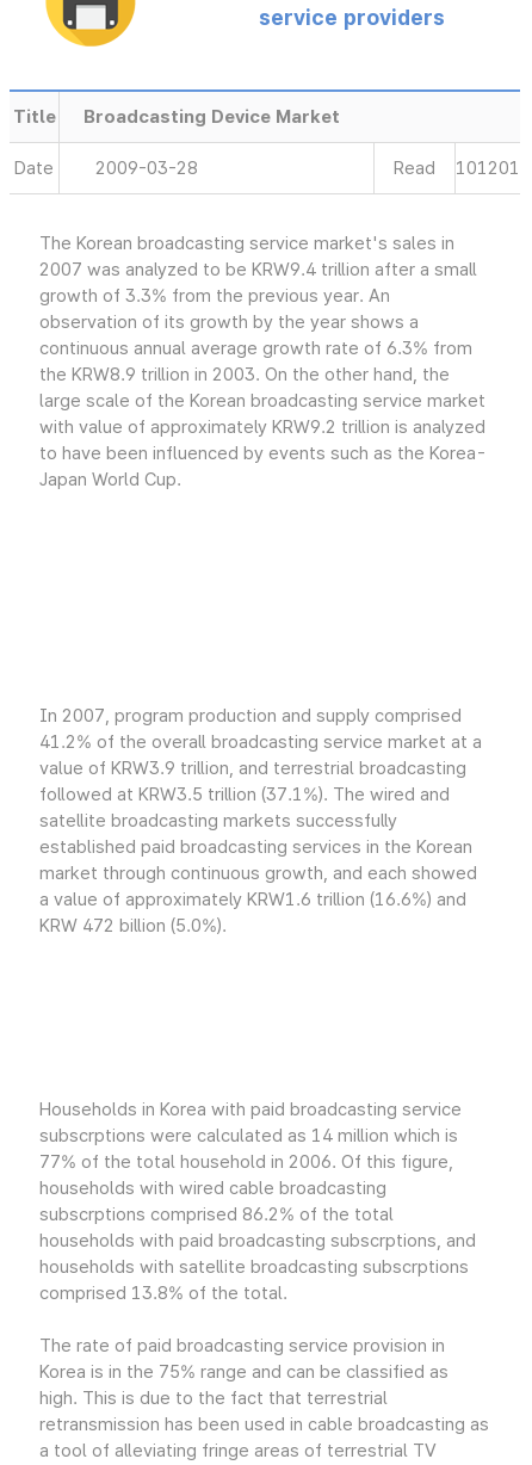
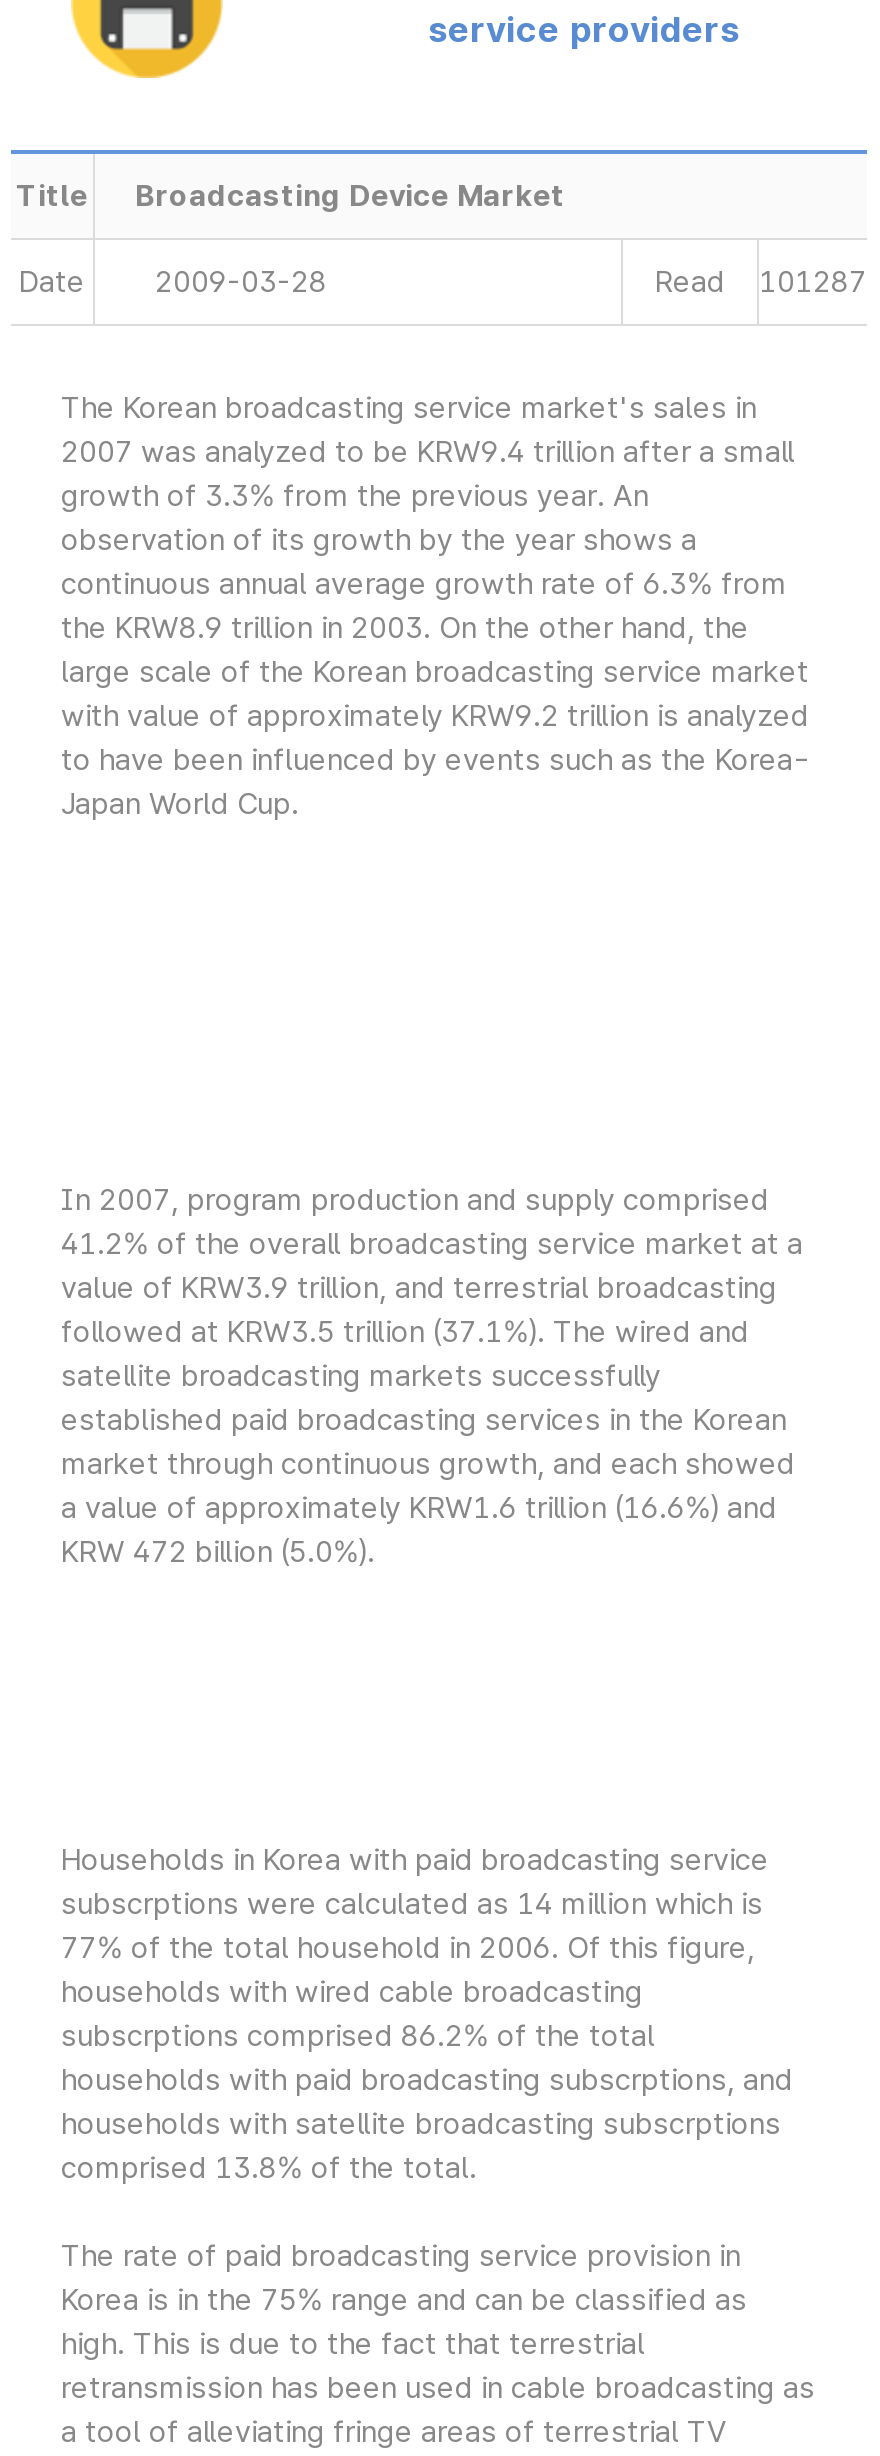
- Read 101201
+ Read 101287
